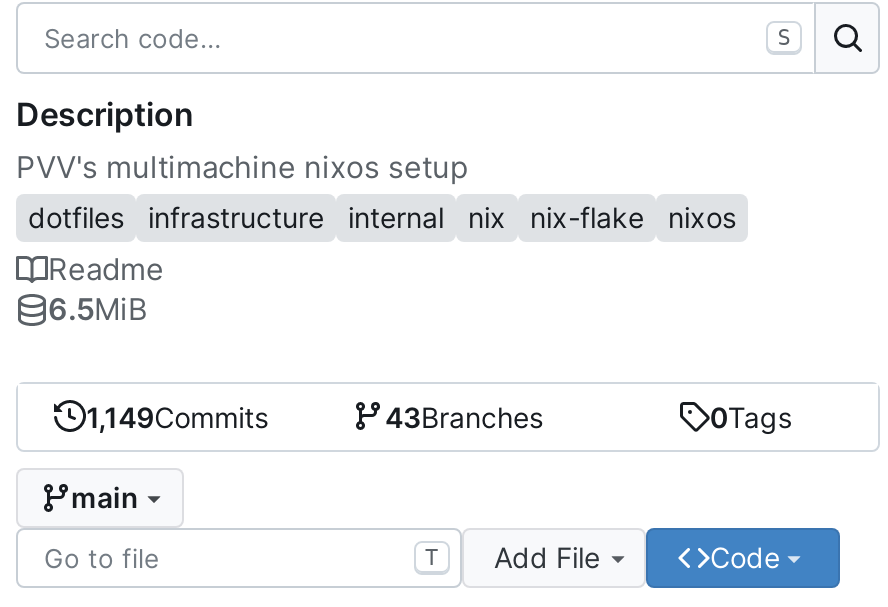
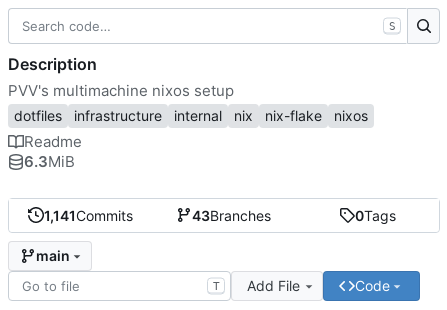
- 6.5MiB
+ 6.3MiB

- 1,149Commits
+ 1,141Commits
